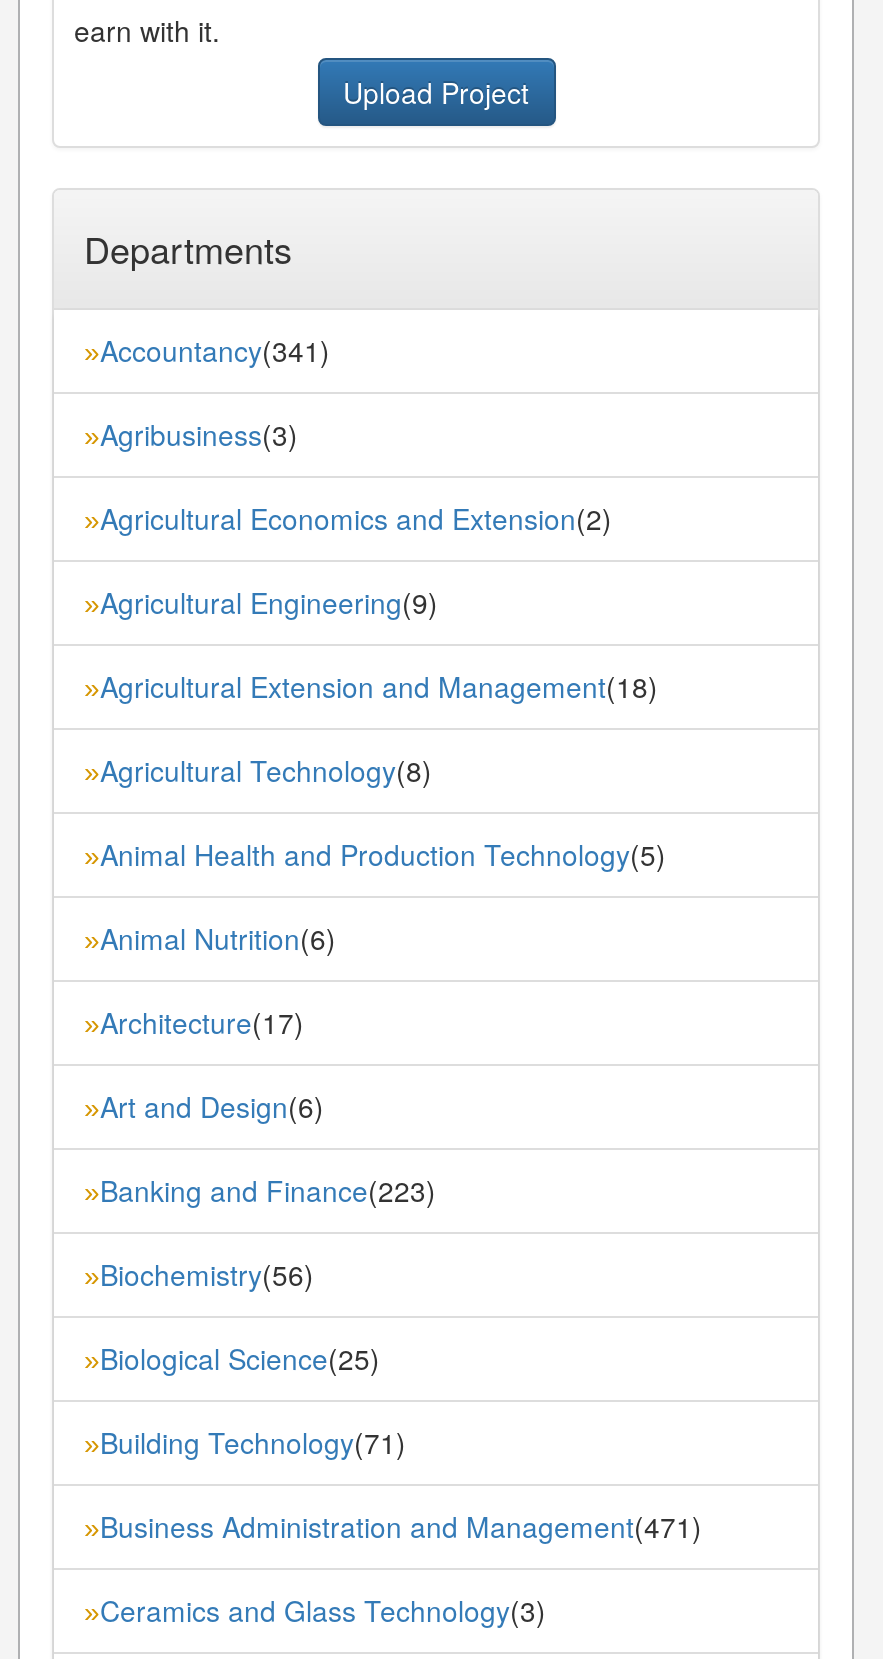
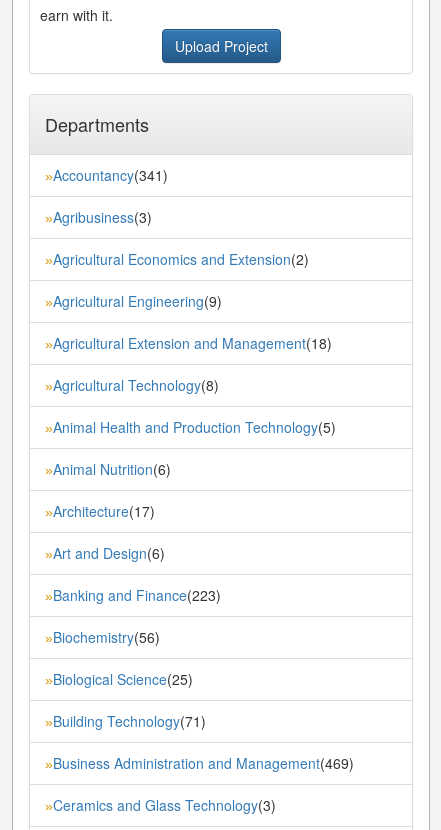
- »Business Administration and Management(471)
+ »Business Administration and Management(469)
